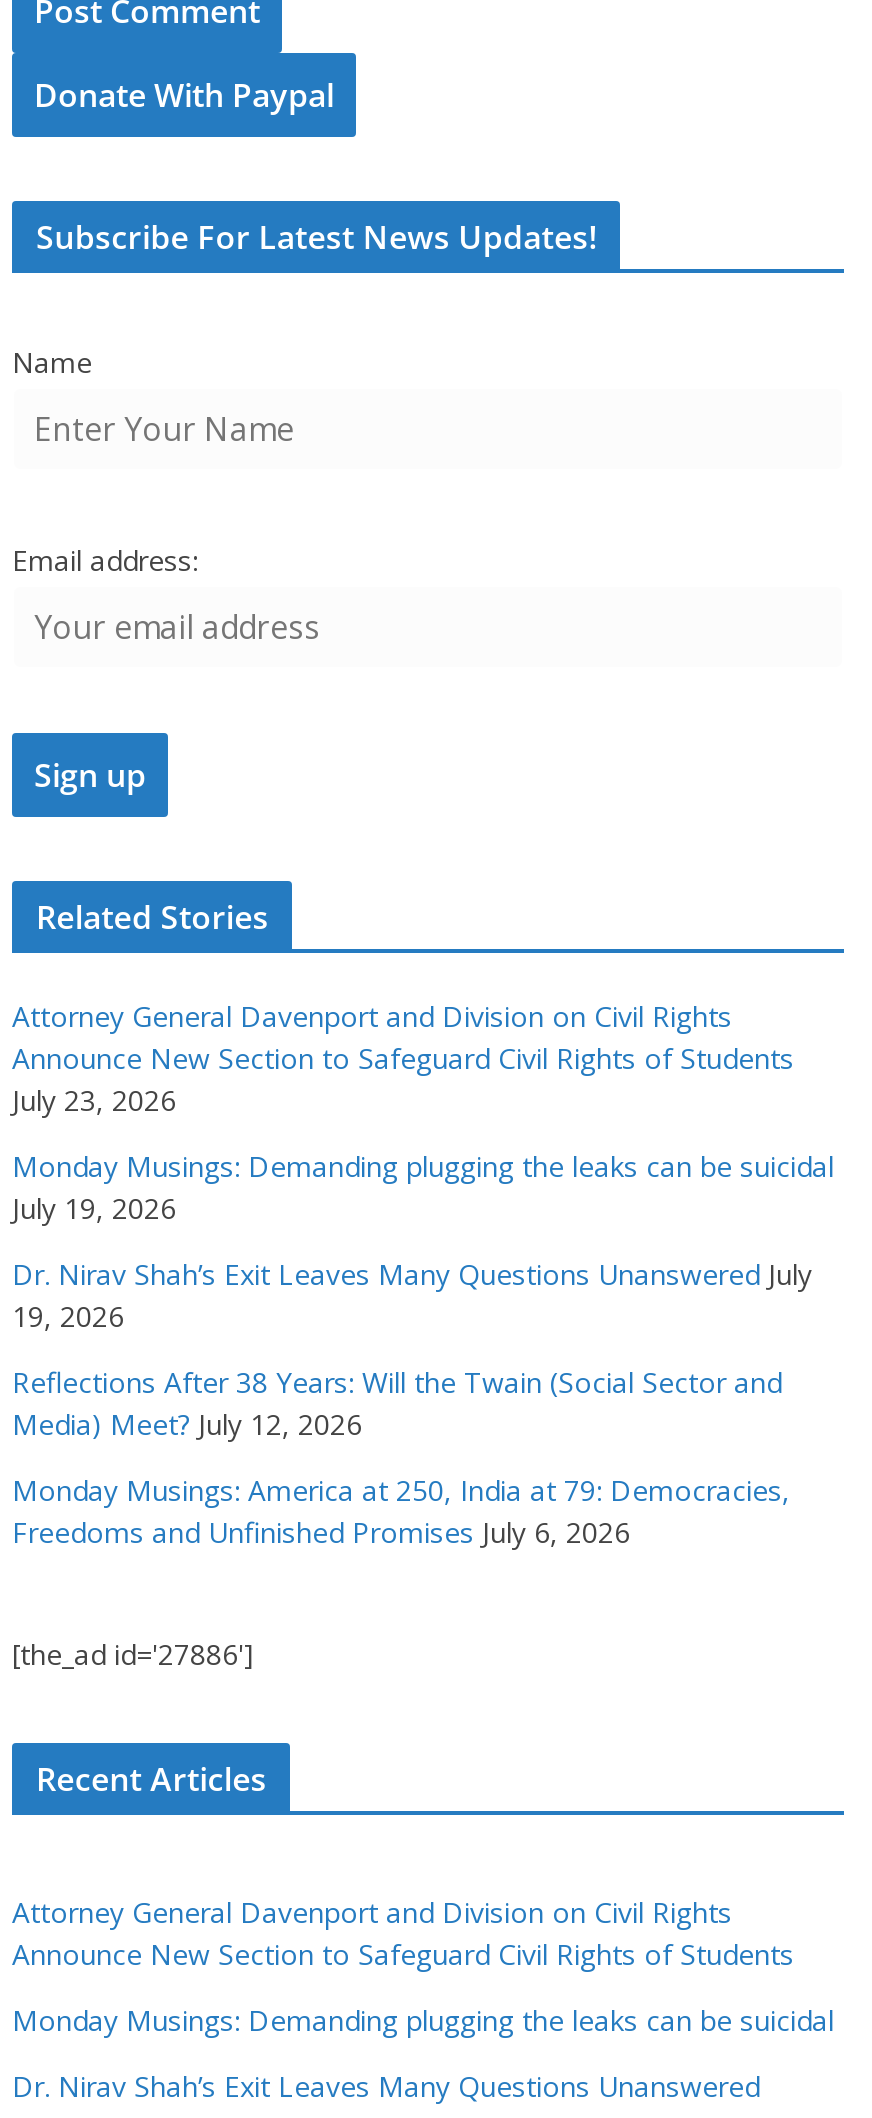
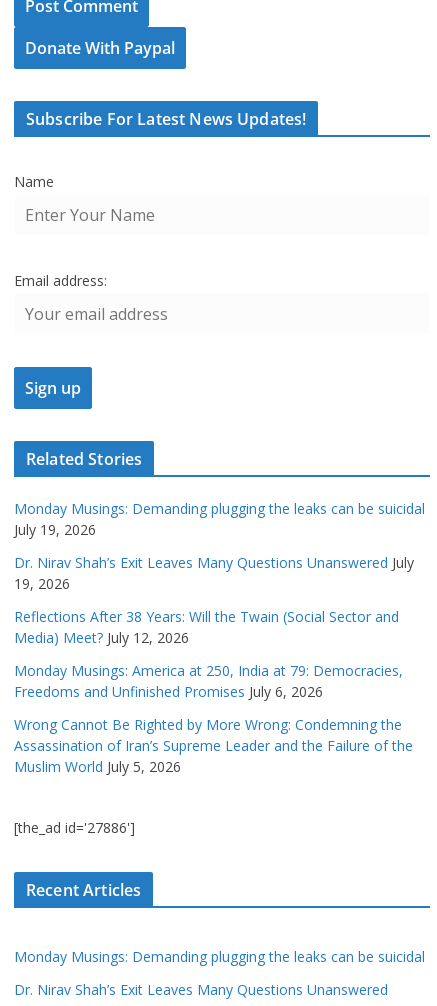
- Attorney General Davenport and Division on Civil Rights
- Announce New Section to Safeguard Civil Rights of Students
- July 23, 2026

moved up: Monday Musings: Demanding plugging the leaks can be suicidal | July 19, 2026 | Dr. Nirav Shah’s Exit Leaves Many Questions Unanswered July | 19, 2026 | Reflections After 38 Years: Will the Twain (Social Sector and | Media) Meet? July 12, 2026 | Monday Musings: America at 250, India at 79: Democracies, | Freedoms and Unfinished Promises July 6, 2026

+ Wrong Cannot Be Righted by More Wrong: Condemning the
+ Assassination of Iran’s Supreme Leader and the Failure of the
+ Muslim World July 5, 2026

- Attorney General Davenport and Division on Civil Rights
- Announce New Section to Safeguard Civil Rights of Students
